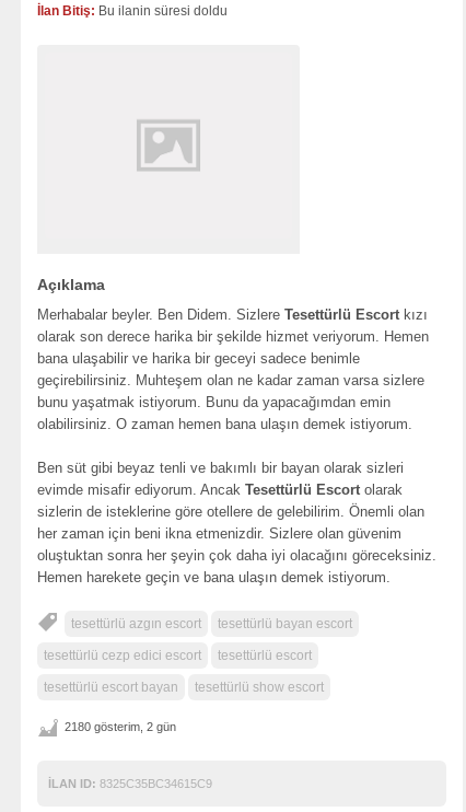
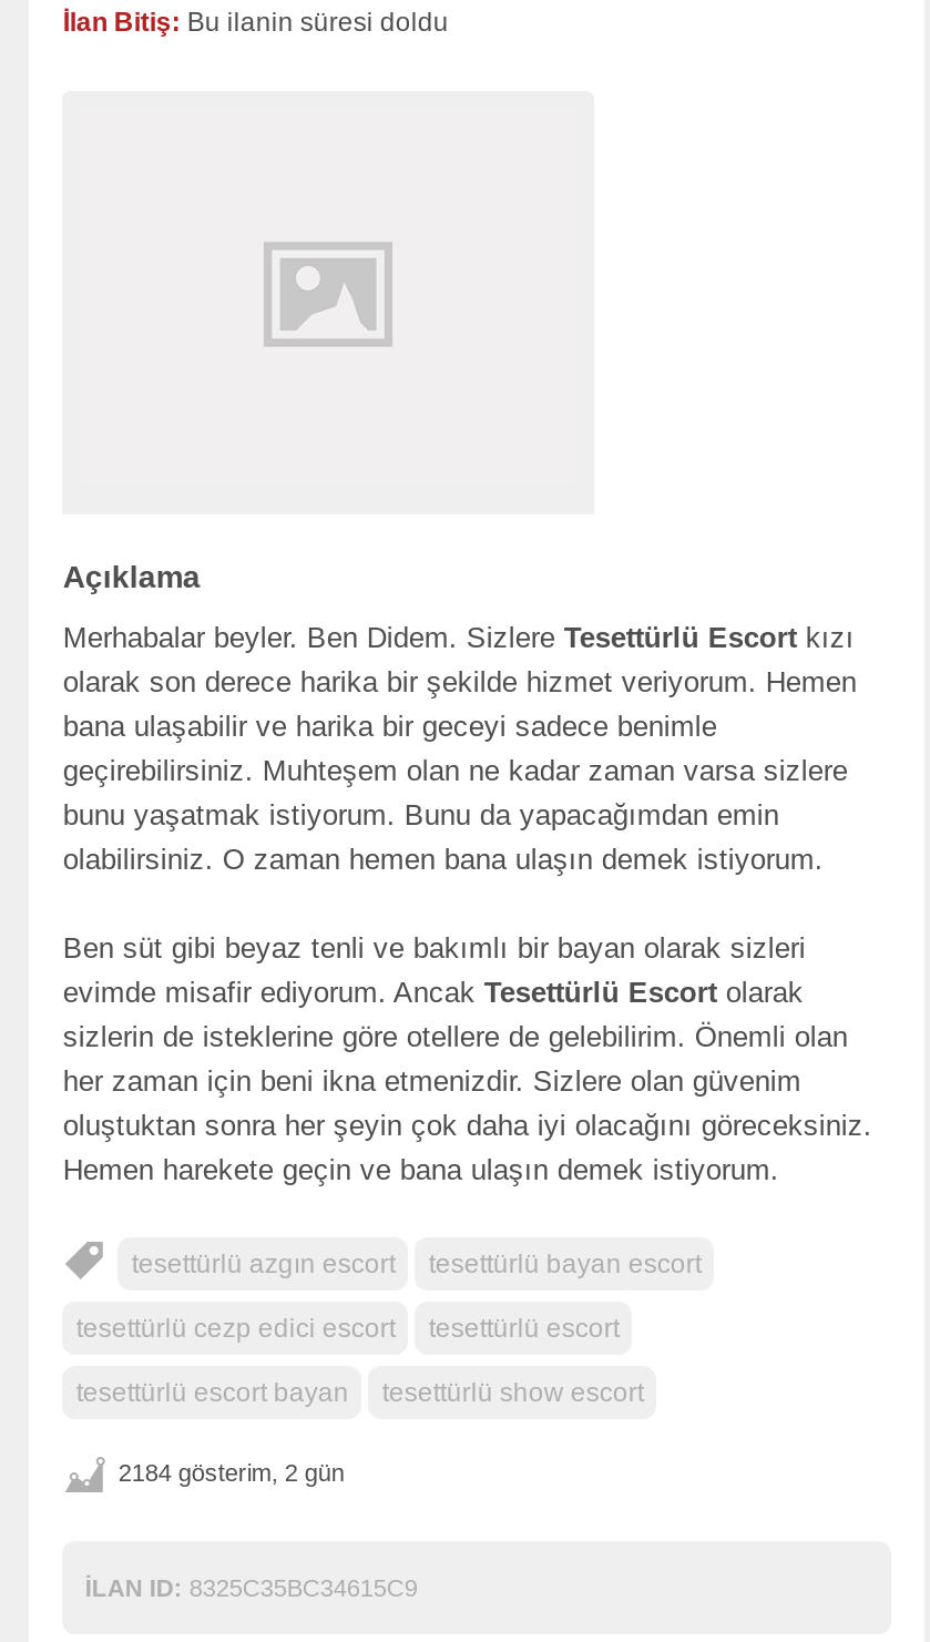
- 2180 gösterim, 2 gün
+ 2184 gösterim, 2 gün
